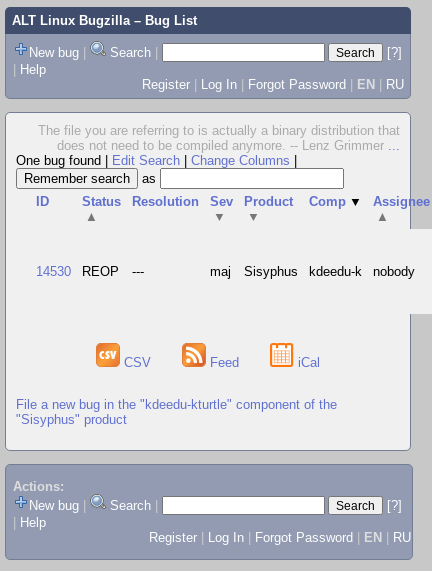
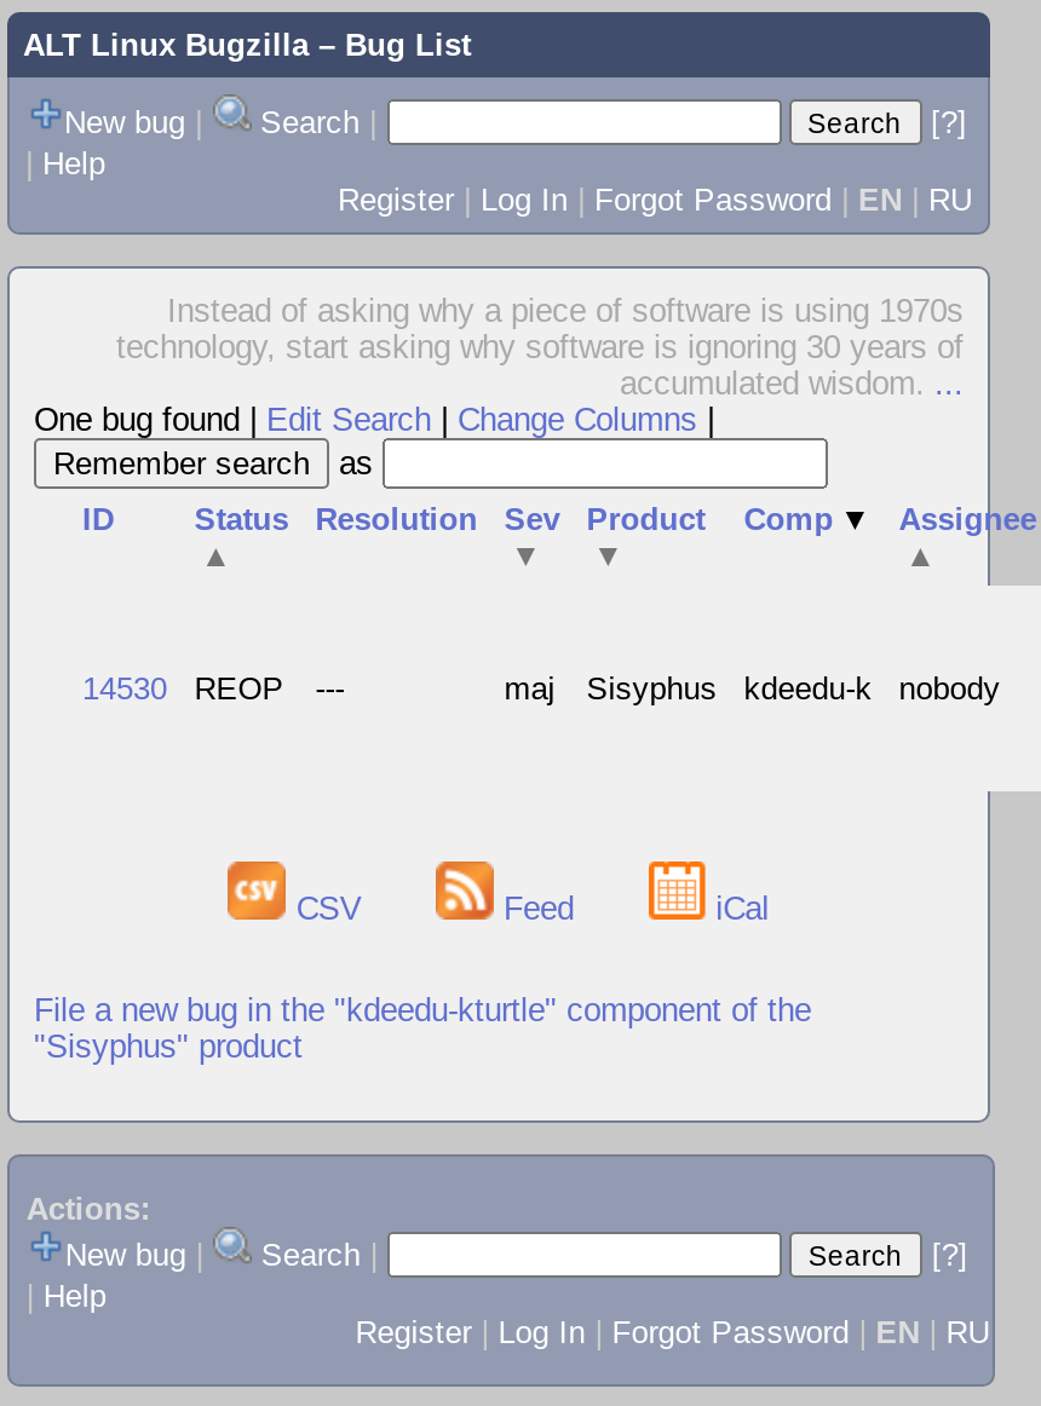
- The file you are referring to is actually a binary distribution that
- does not need to be compiled anymore. -- Lenz Grimmer...
+ Instead of asking why a piece of software is using 1970s
+ technology, start asking why software is ignoring 30 years of
+ accumulated wisdom....
